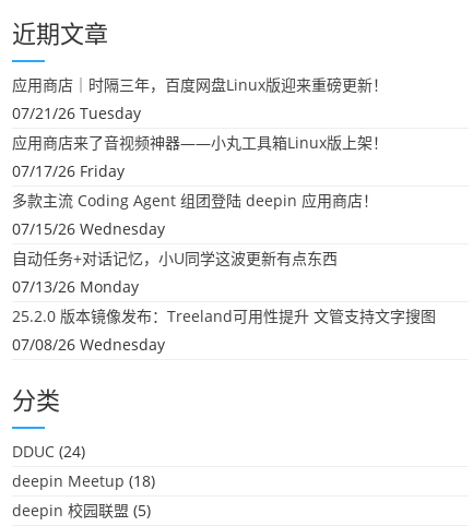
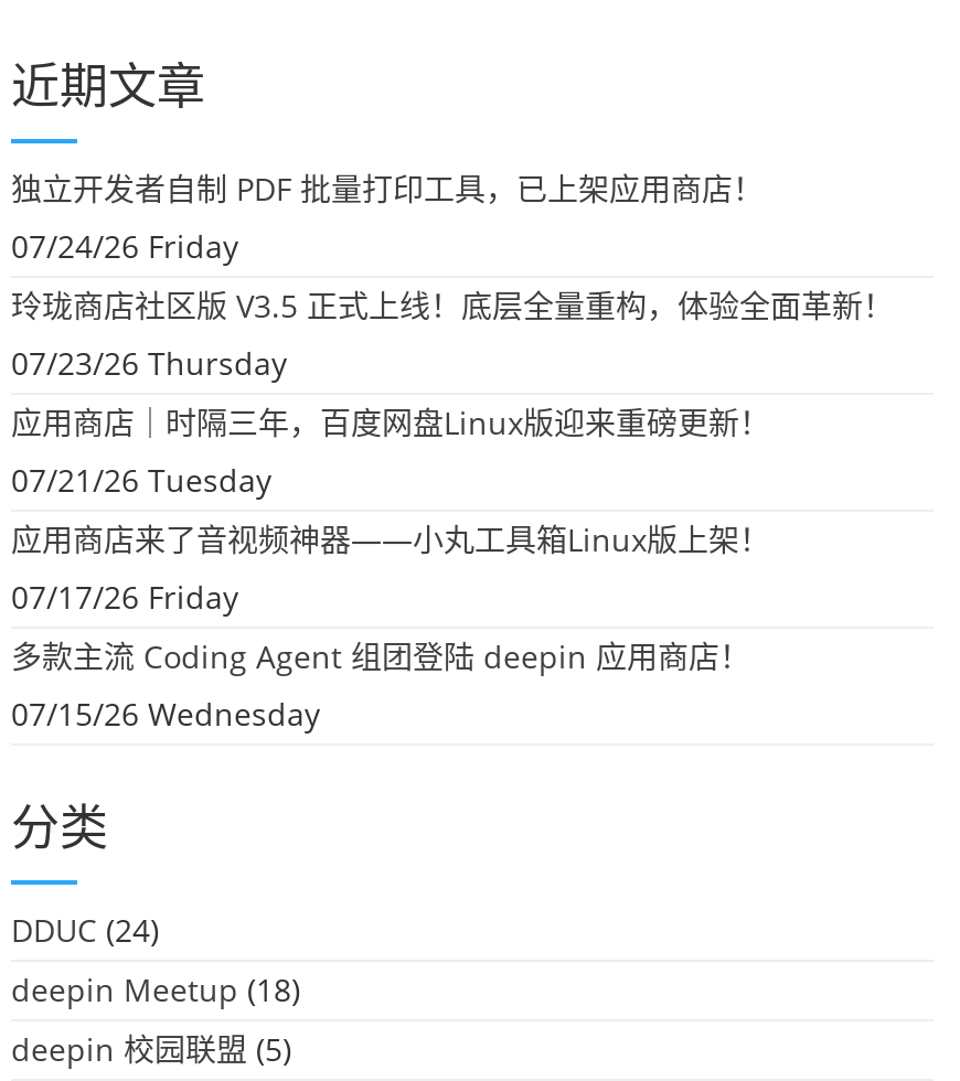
+ 独立开发者自制 PDF 批量打印工具，已上架应用商店！
+ 07/24/26 Friday
+ 玲珑商店社区版 V3.5 正式上线！底层全量重构，体验全面革新！
+ 07/23/26 Thursday

moved down: 应用商店｜时隔三年，百度网盘Linux版迎来重磅更新！ | 07/21/26 Tuesday | 应用商店来了音视频神器——小丸工具箱Linux版上架！ | 07/17/26 Friday | 多款主流 Coding Agent 组团登陆 deepin 应用商店！ | 07/15/26 Wednesday

- 自动任务+对话记忆，小U同学这波更新有点东西
- 07/13/26 Monday
- 25.2.0 版本镜像发布：Treeland可用性提升 文管支持文字搜图
- 07/08/26 Wednesday
